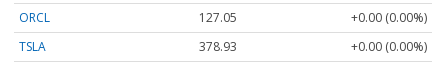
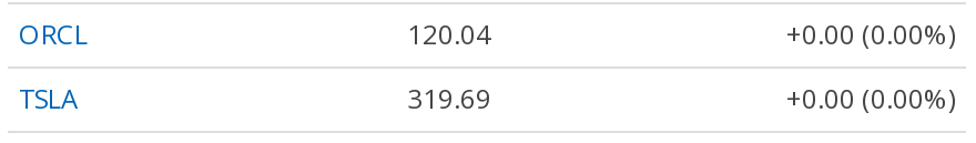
- 127.05
+ 120.04

- 378.93
+ 319.69
